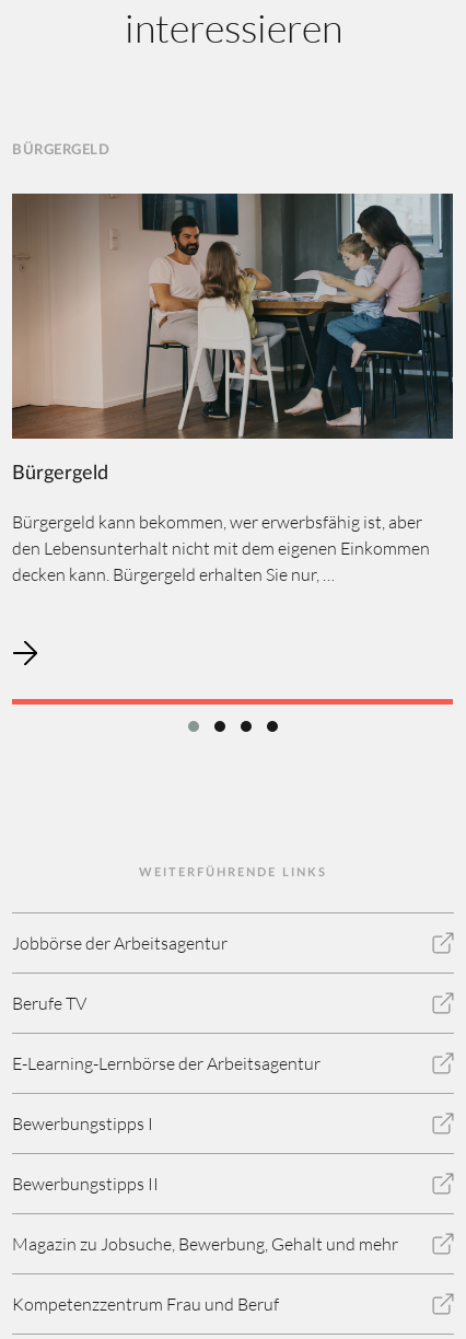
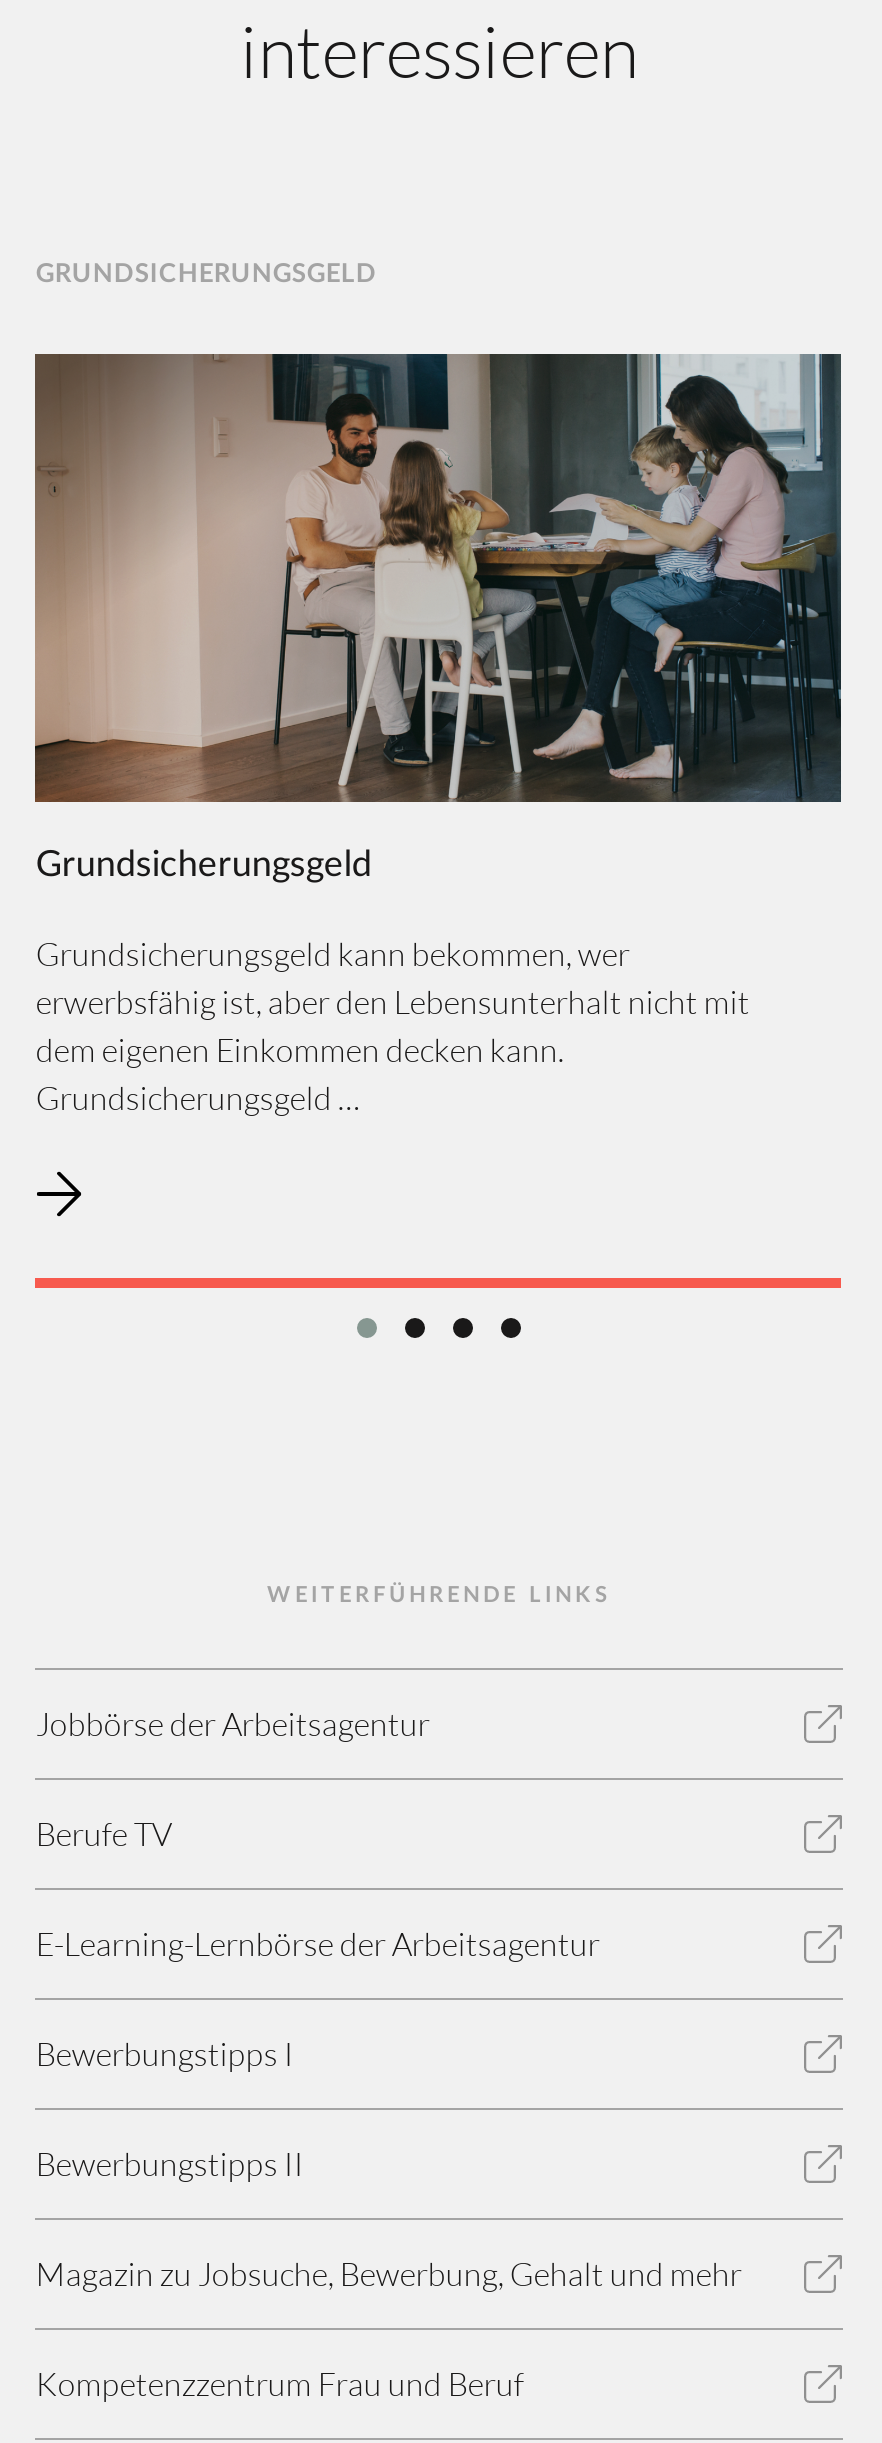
- BÜRGERGELD
+ GRUNDSICHERUNGSGELD

- Bürgergeld
+ Grundsicherungsgeld

- Bürgergeld kann bekommen, wer erwerbsfähig ist, aber
- den Lebensunterhalt nicht mit dem eigenen Einkommen
- decken kann. Bürgergeld erhalten Sie nur, …
+ Grundsicherungsgeld kann bekommen, wer
+ erwerbsfähig ist, aber den Lebensunterhalt nicht mit
+ dem eigenen Einkommen decken kann.
+ Grundsicherungsgeld …
